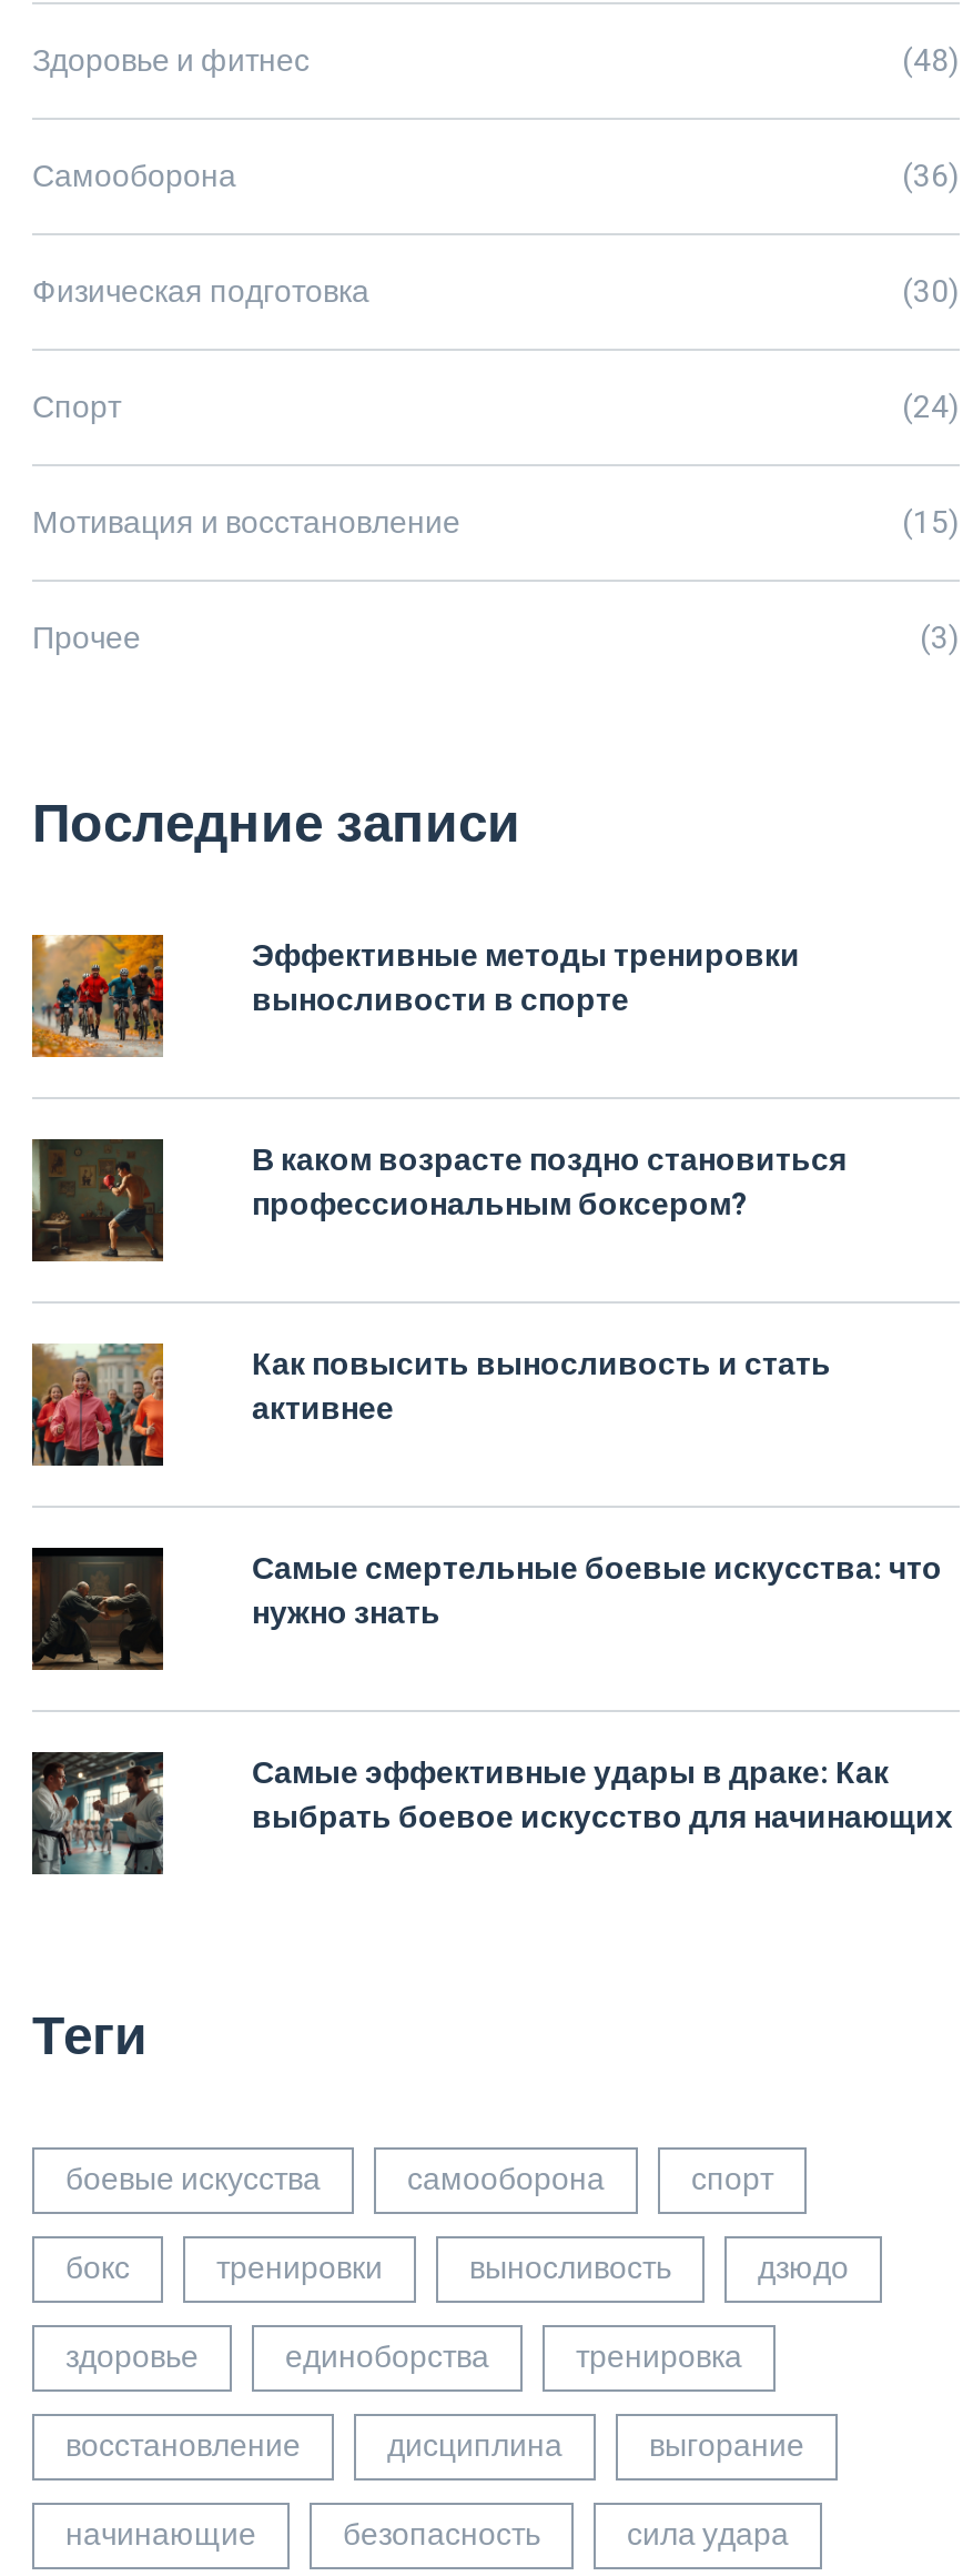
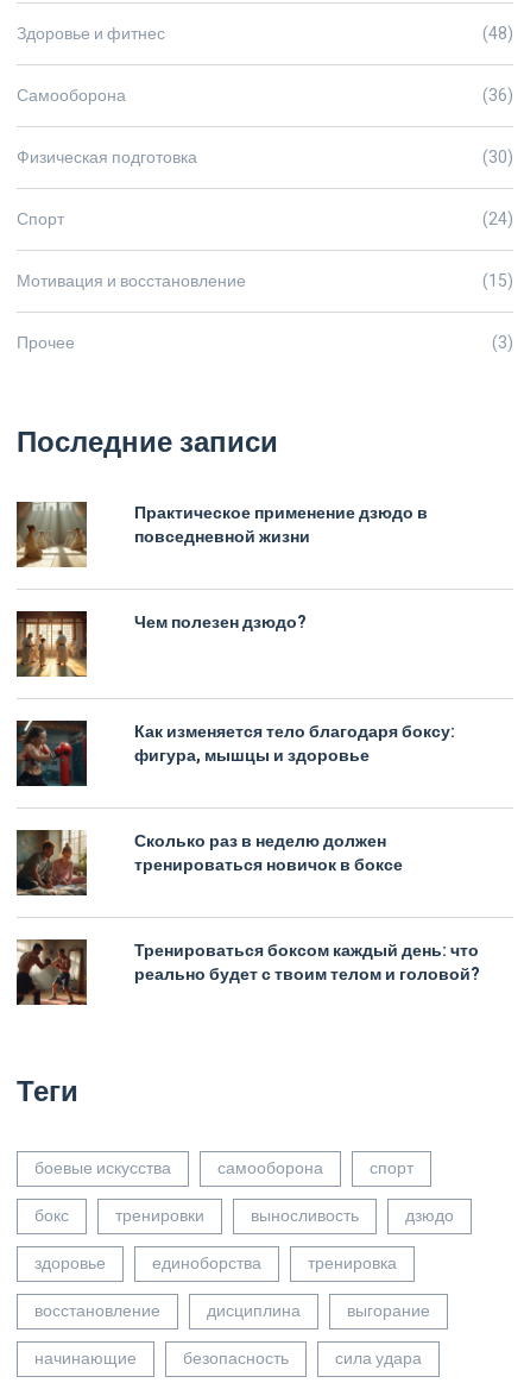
- [image]
- Эффективные методы тренировки
- выносливости в спорте
+ [image]
+ Практическое применение дзюдо в
+ повседневной жизни

- [image]
- В каком возрасте поздно становиться
- профессиональным боксером?
+ [image]
+ Чем полезен дзюдо?

- [image]
- Как повысить выносливость и стать
- активнее
+ [image]
+ Как изменяется тело благодаря боксу:
+ фигура, мышцы и здоровье

- [image]
- Самые смертельные боевые искусства: что
- нужно знать
+ [image]
+ Сколько раз в неделю должен
+ тренироваться новичок в боксе

- [image]
- Самые эффективные удары в драке: Как
- выбрать боевое искусство для начинающих
+ [image]
+ Тренироваться боксом каждый день: что
+ реально будет с твоим телом и головой?
